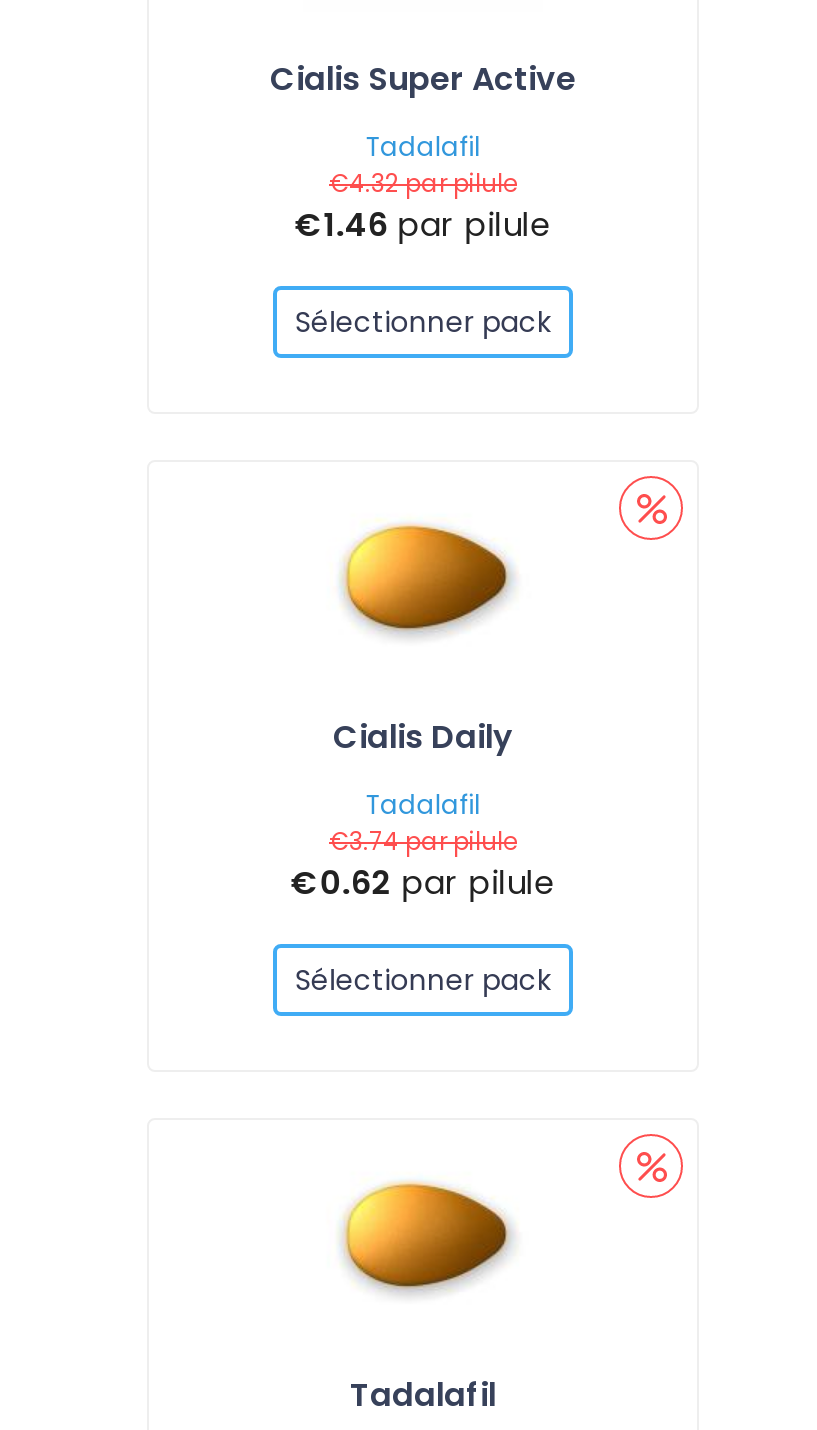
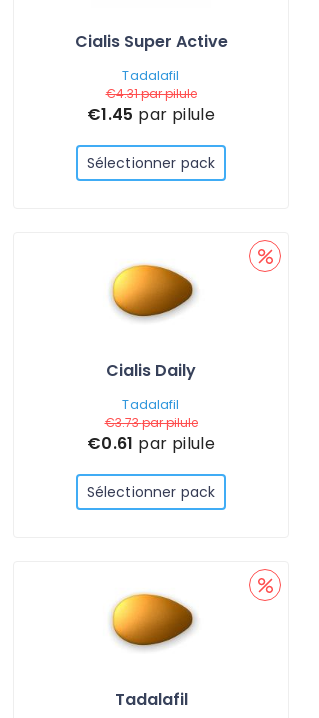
- €4.32par pilule
+ €4.31par pilule

- €1.46 par pilule
+ €1.45 par pilule

- €3.74par pilule
+ €3.73par pilule

- €0.62 par pilule
+ €0.61 par pilule
